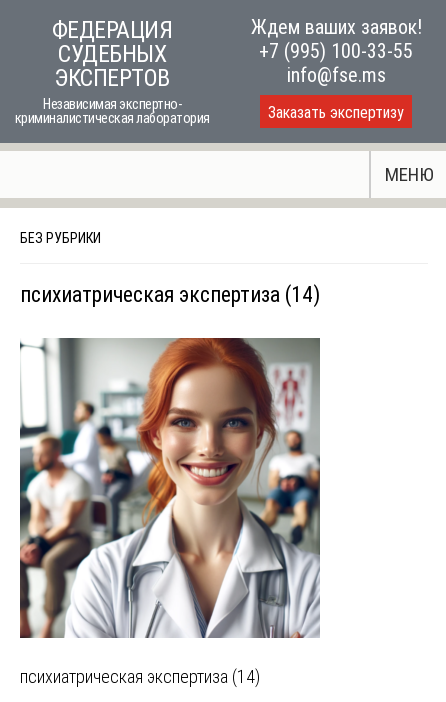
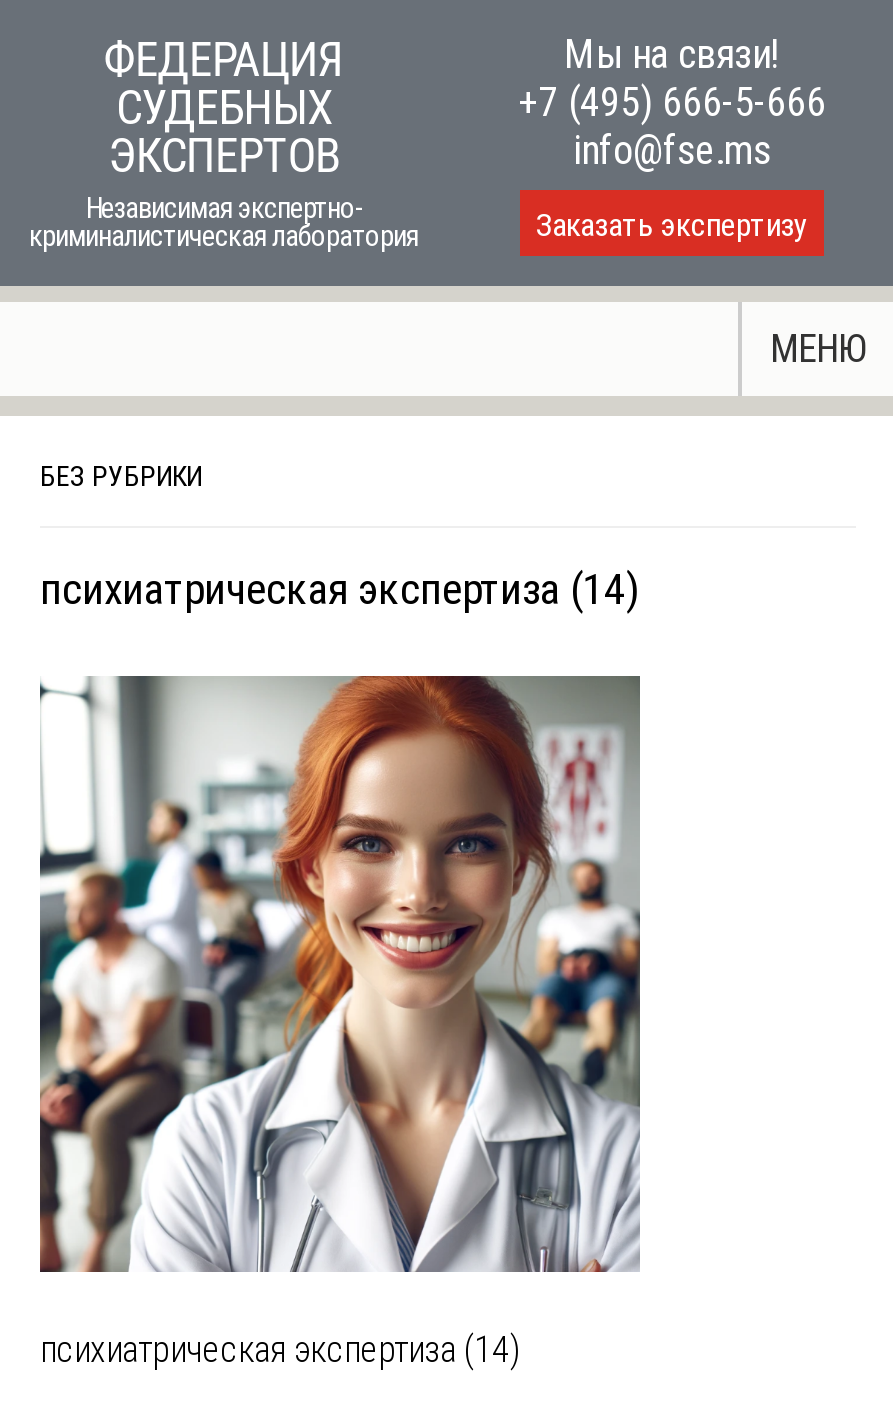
- Ждем ваших заявок!
- +7 (995) 100-33-55
+ Мы на связи!
+ +7 (495) 666-5-666
